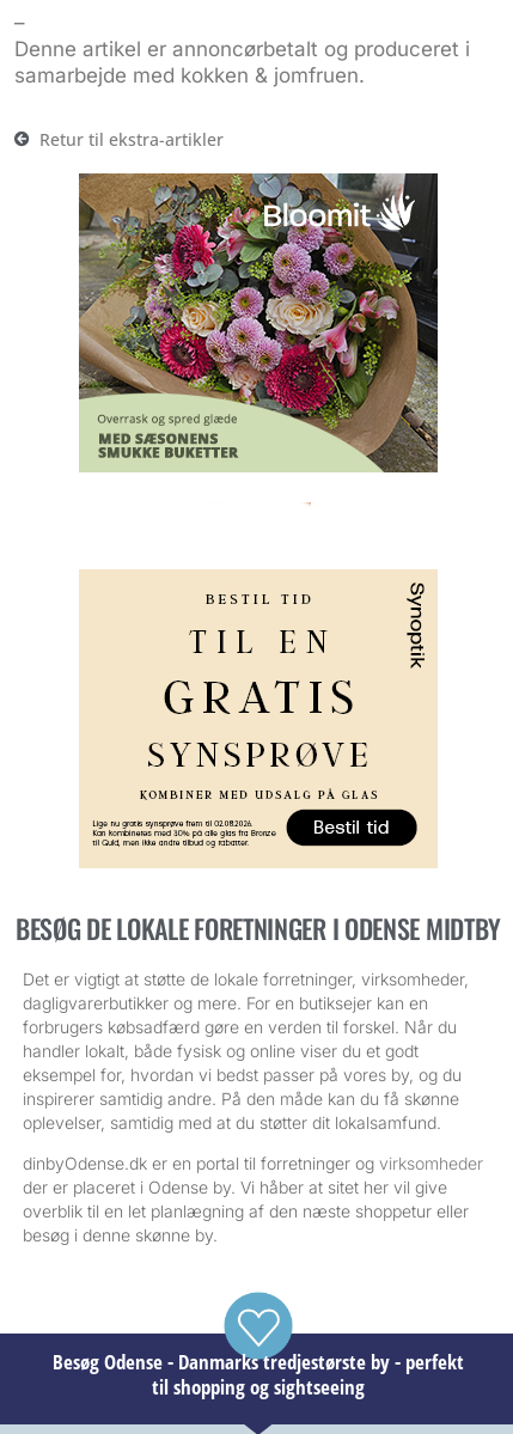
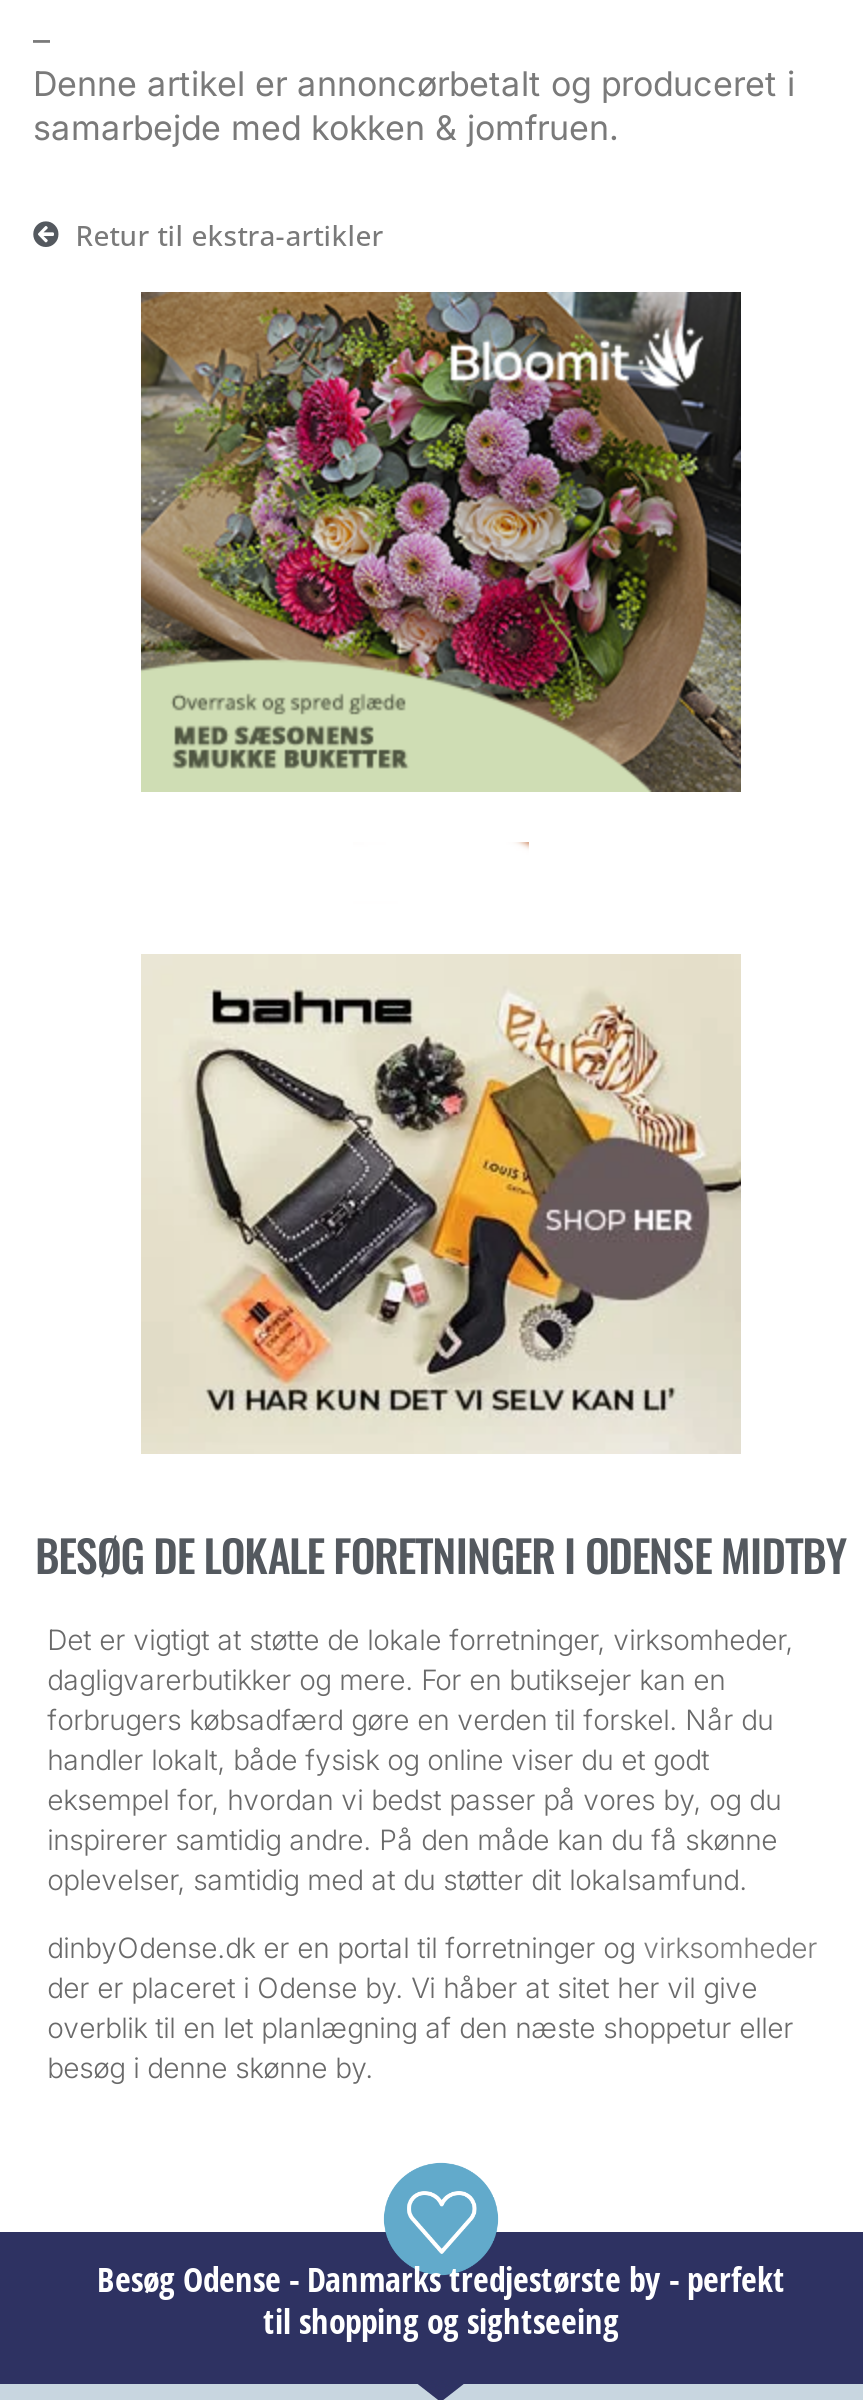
- [image]
+ [image]
